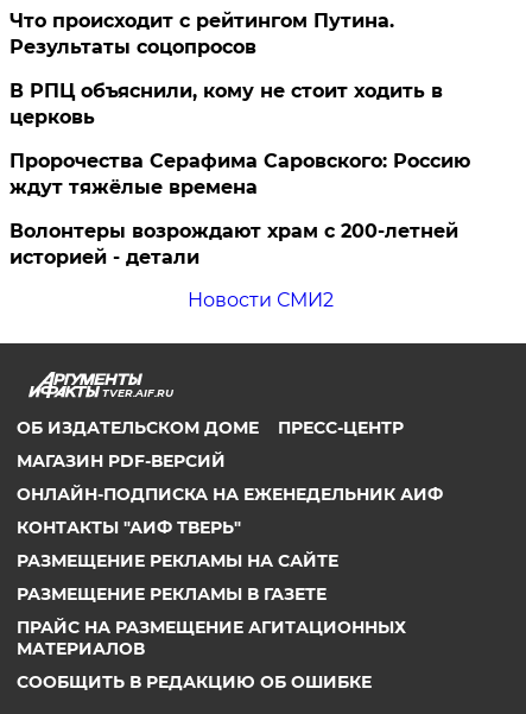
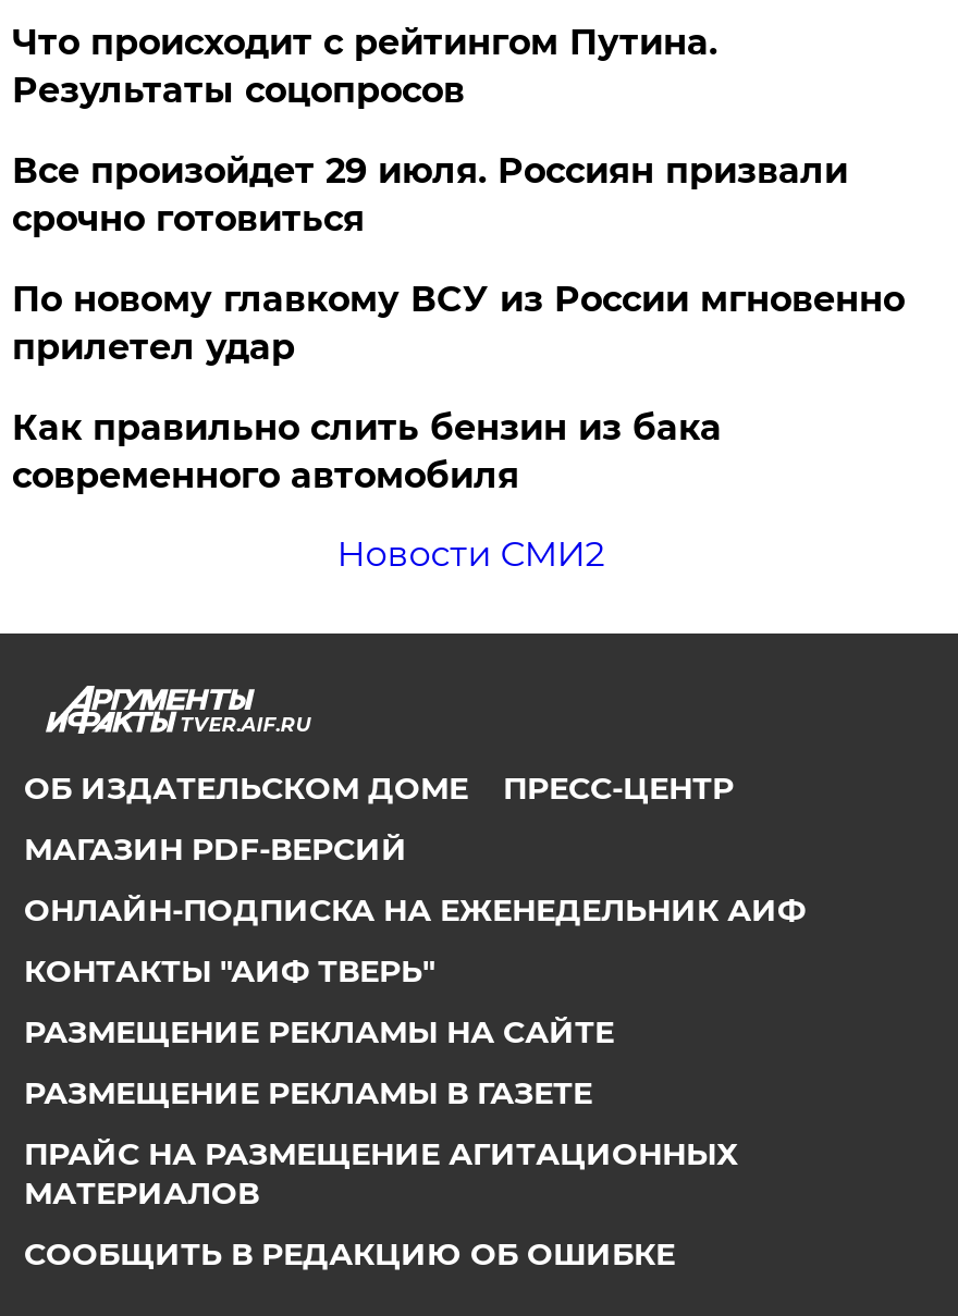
- В РПЦ объяснили, кому не стоит ходить в
- церковь
+ Все произойдет 29 июля. Россиян призвали
+ срочно готовиться

- Пророчества Серафима Саровского: Россию
- ждут тяжёлые времена
+ По новому главкому ВСУ из России мгновенно
+ прилетел удар

- Волонтеры возрождают храм с 200-летней
- историей - детали
+ Как правильно слить бензин из бака
+ современного автомобиля
